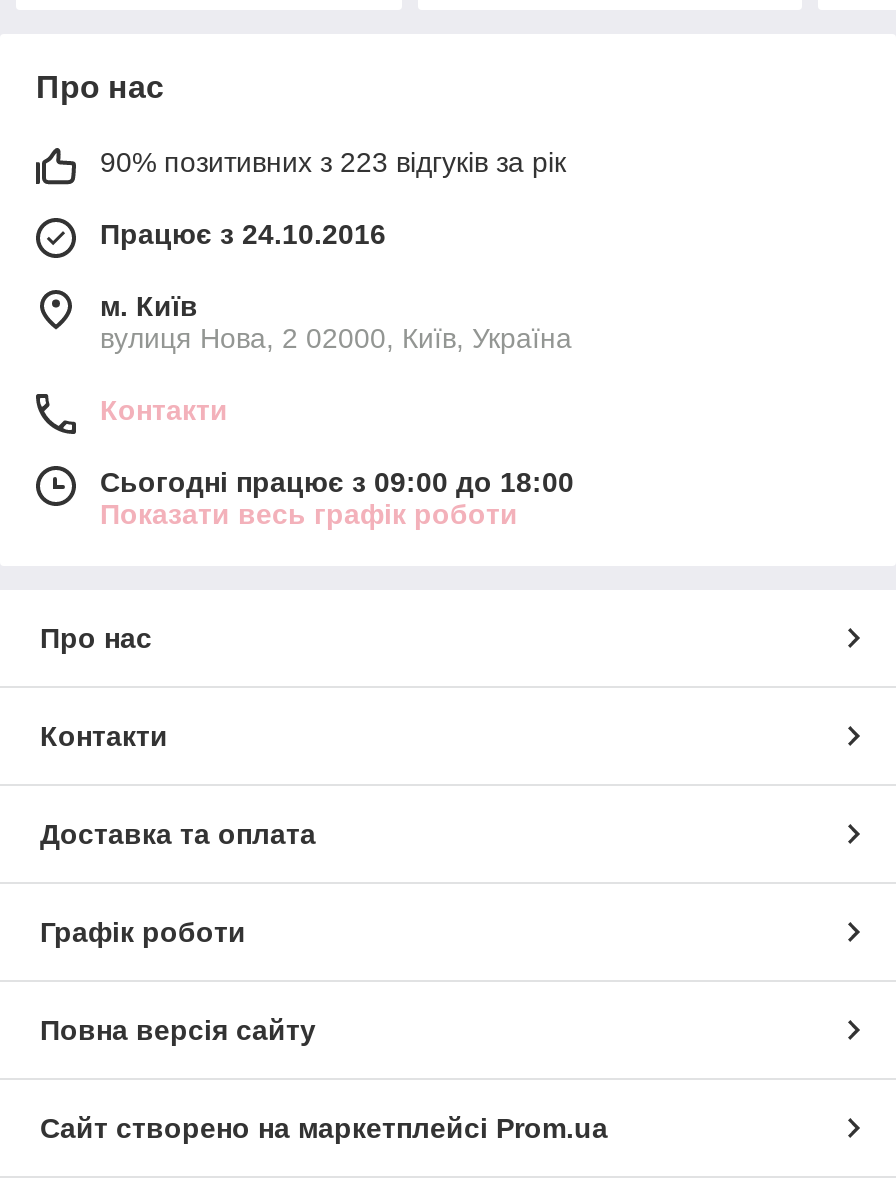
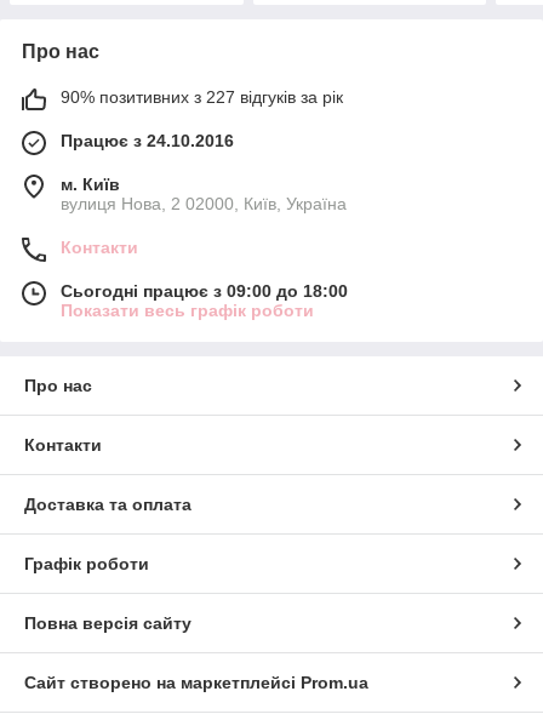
- 90% позитивних з 223 відгуків за рік
+ 90% позитивних з 227 відгуків за рік
